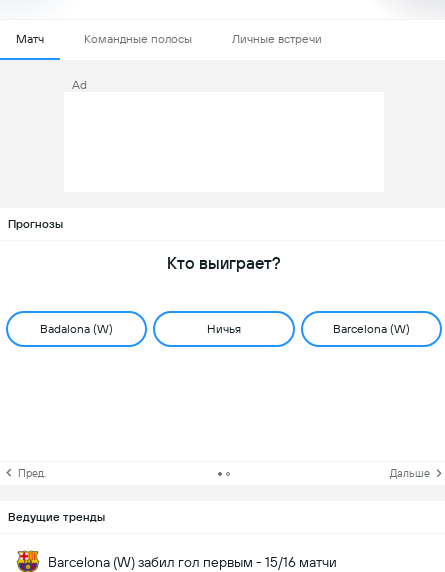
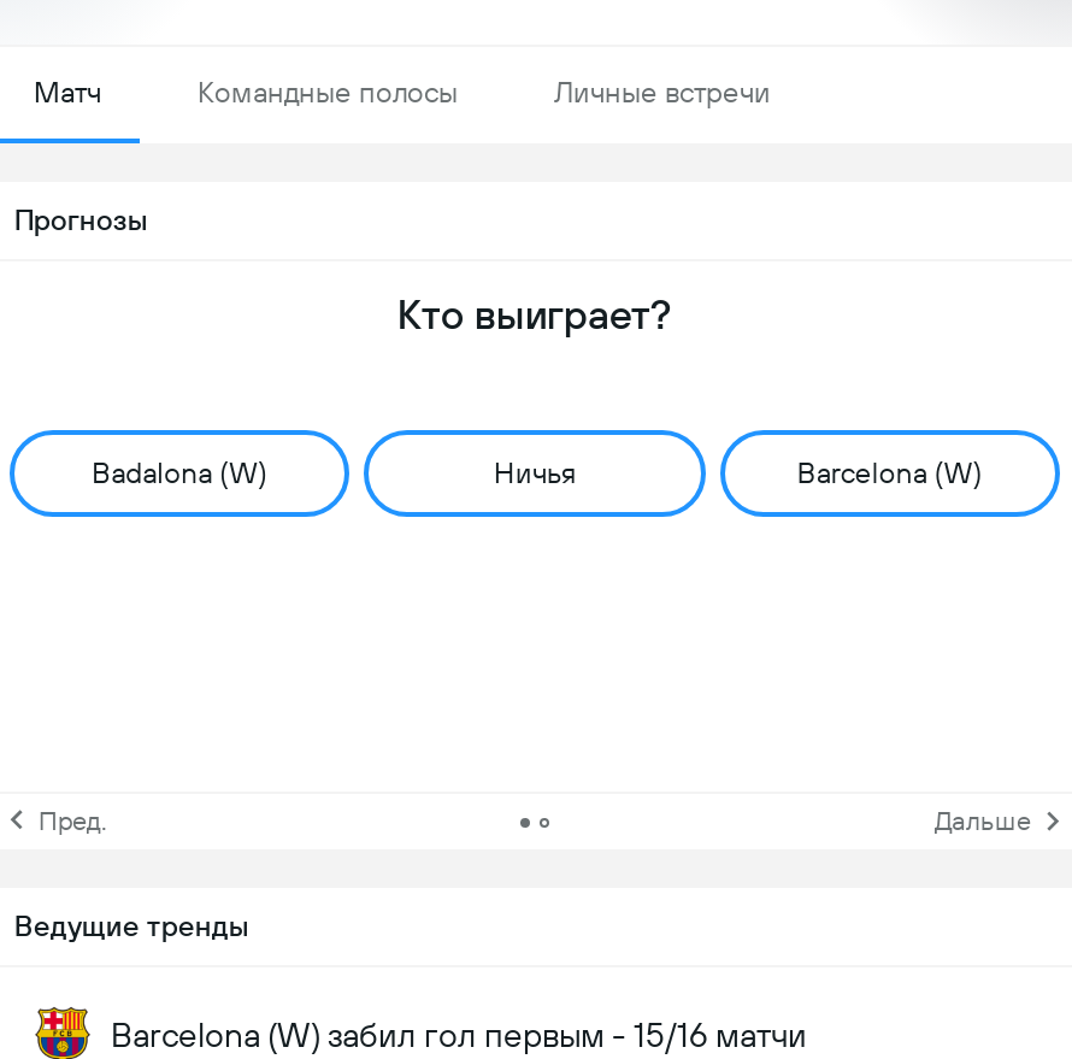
- Ad
